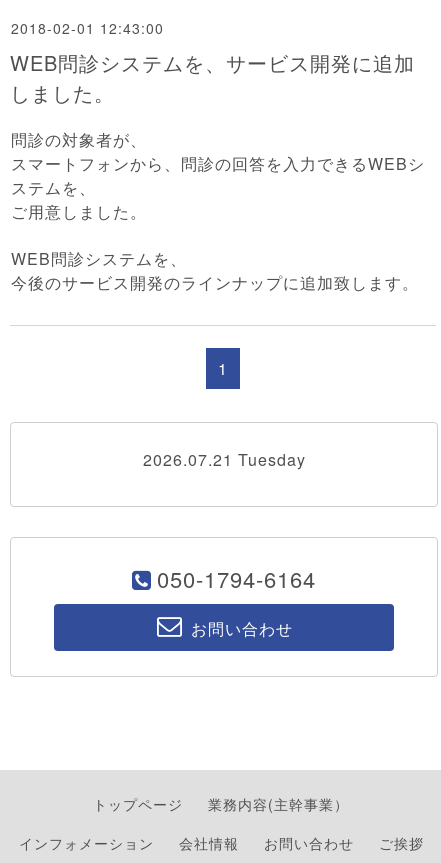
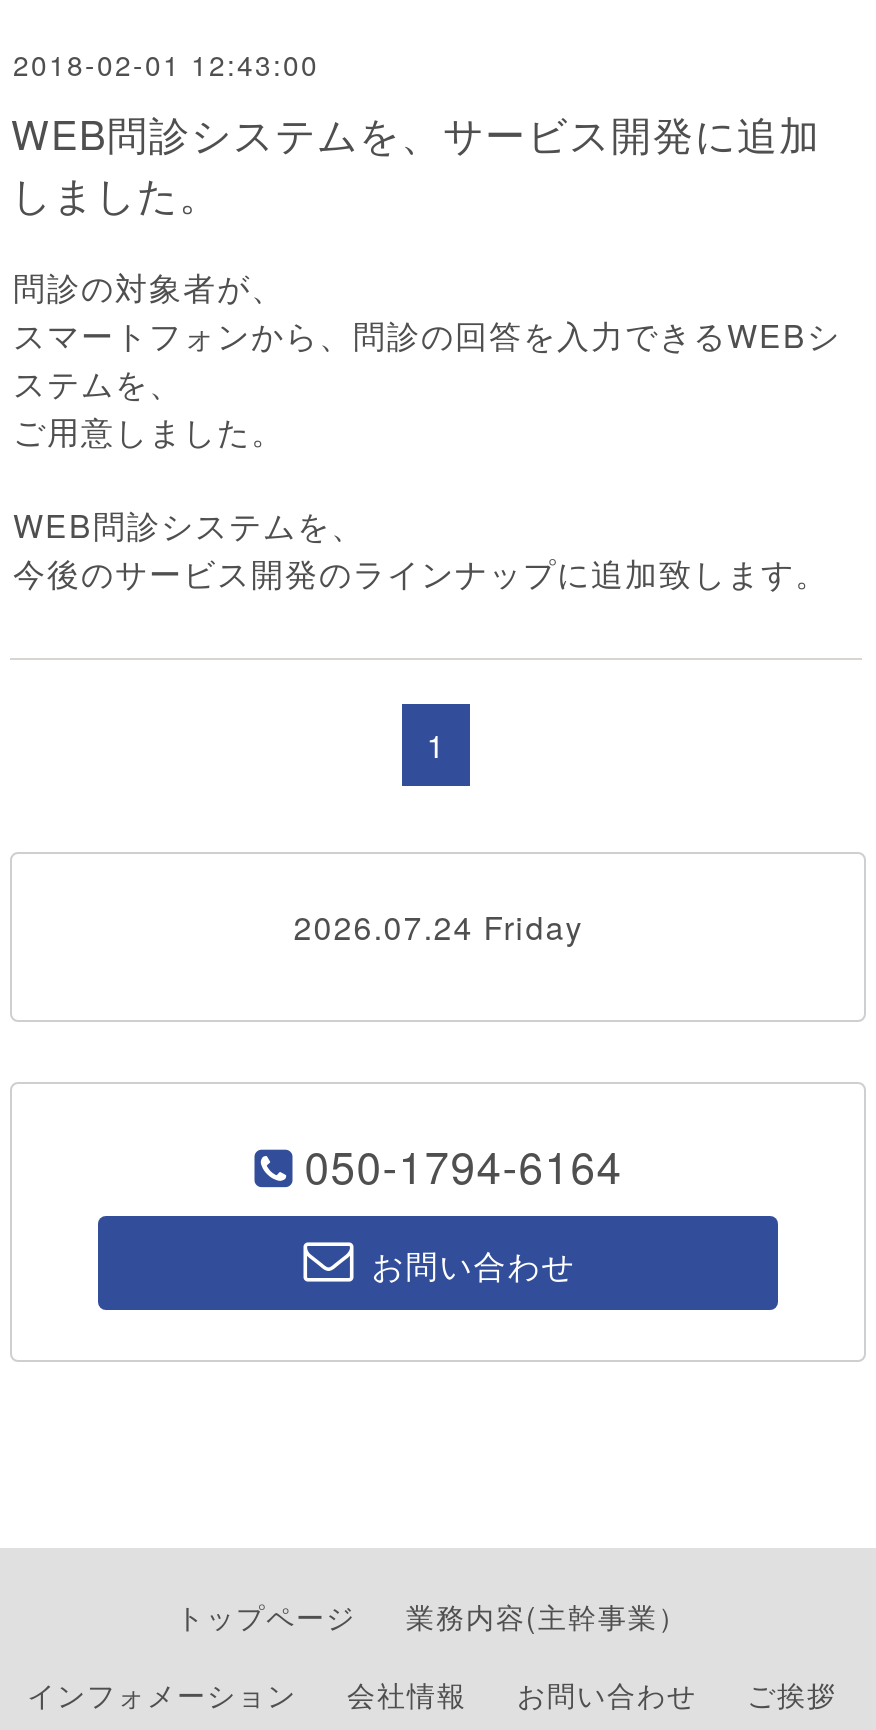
- 2026.07.21 Tuesday
+ 2026.07.24 Friday
